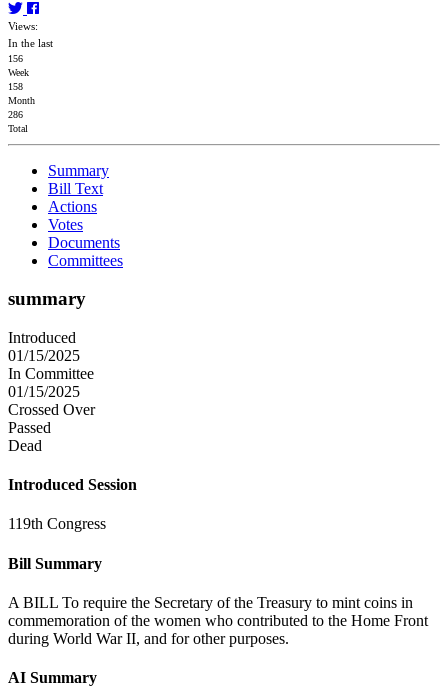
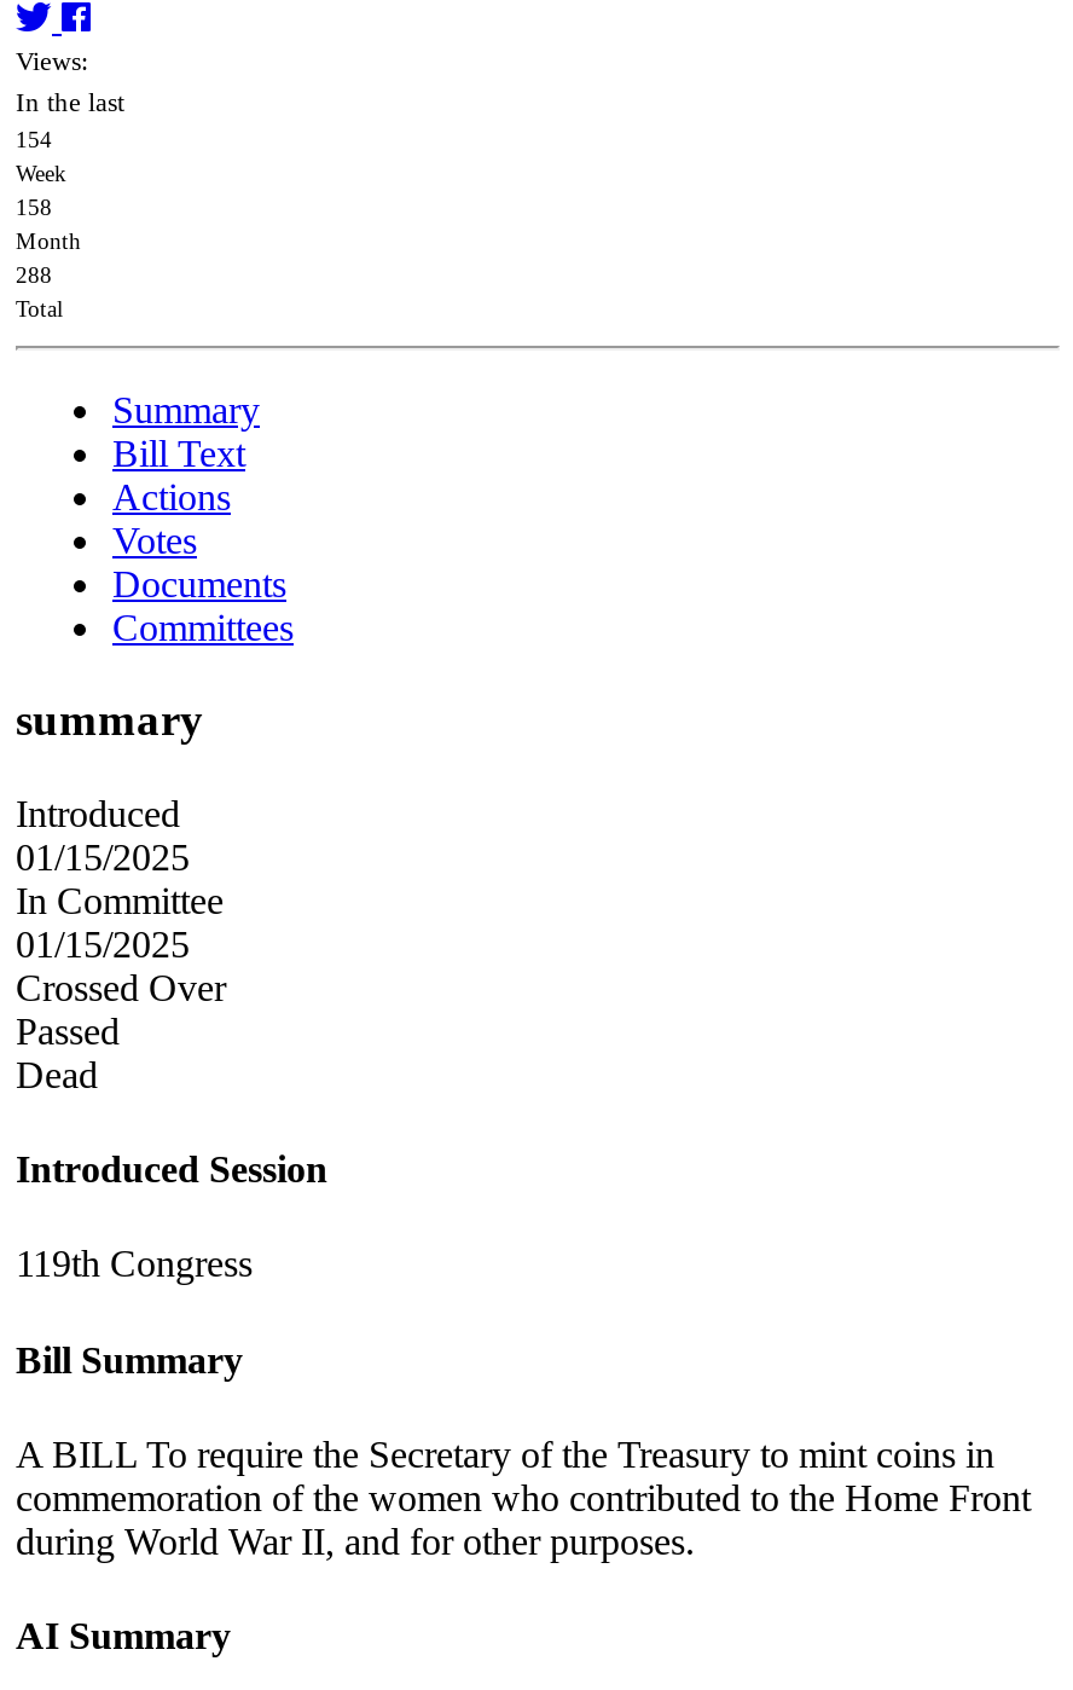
- 156
+ 154

- 286
+ 288
